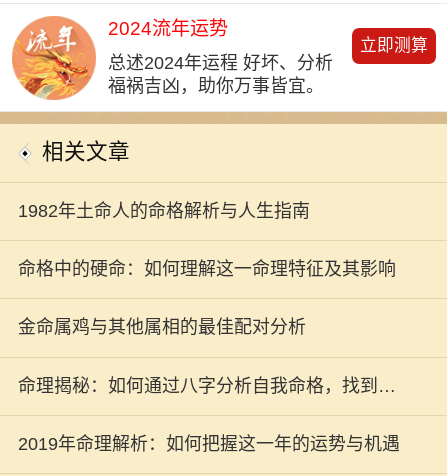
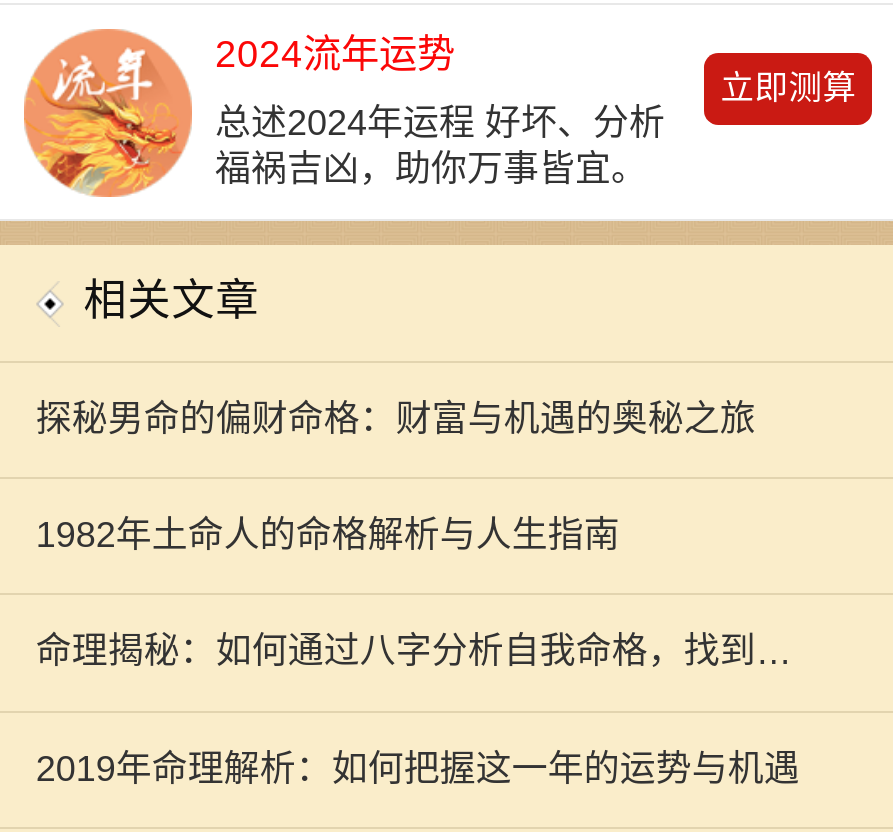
+ 探秘男命的偏财命格：财富与机遇的奥秘之旅

moved down: 1982年土命人的命格解析与人生指南

- 命格中的硬命：如何理解这一命理特征及其影响
- 金命属鸡与其他属相的最佳配对分析
